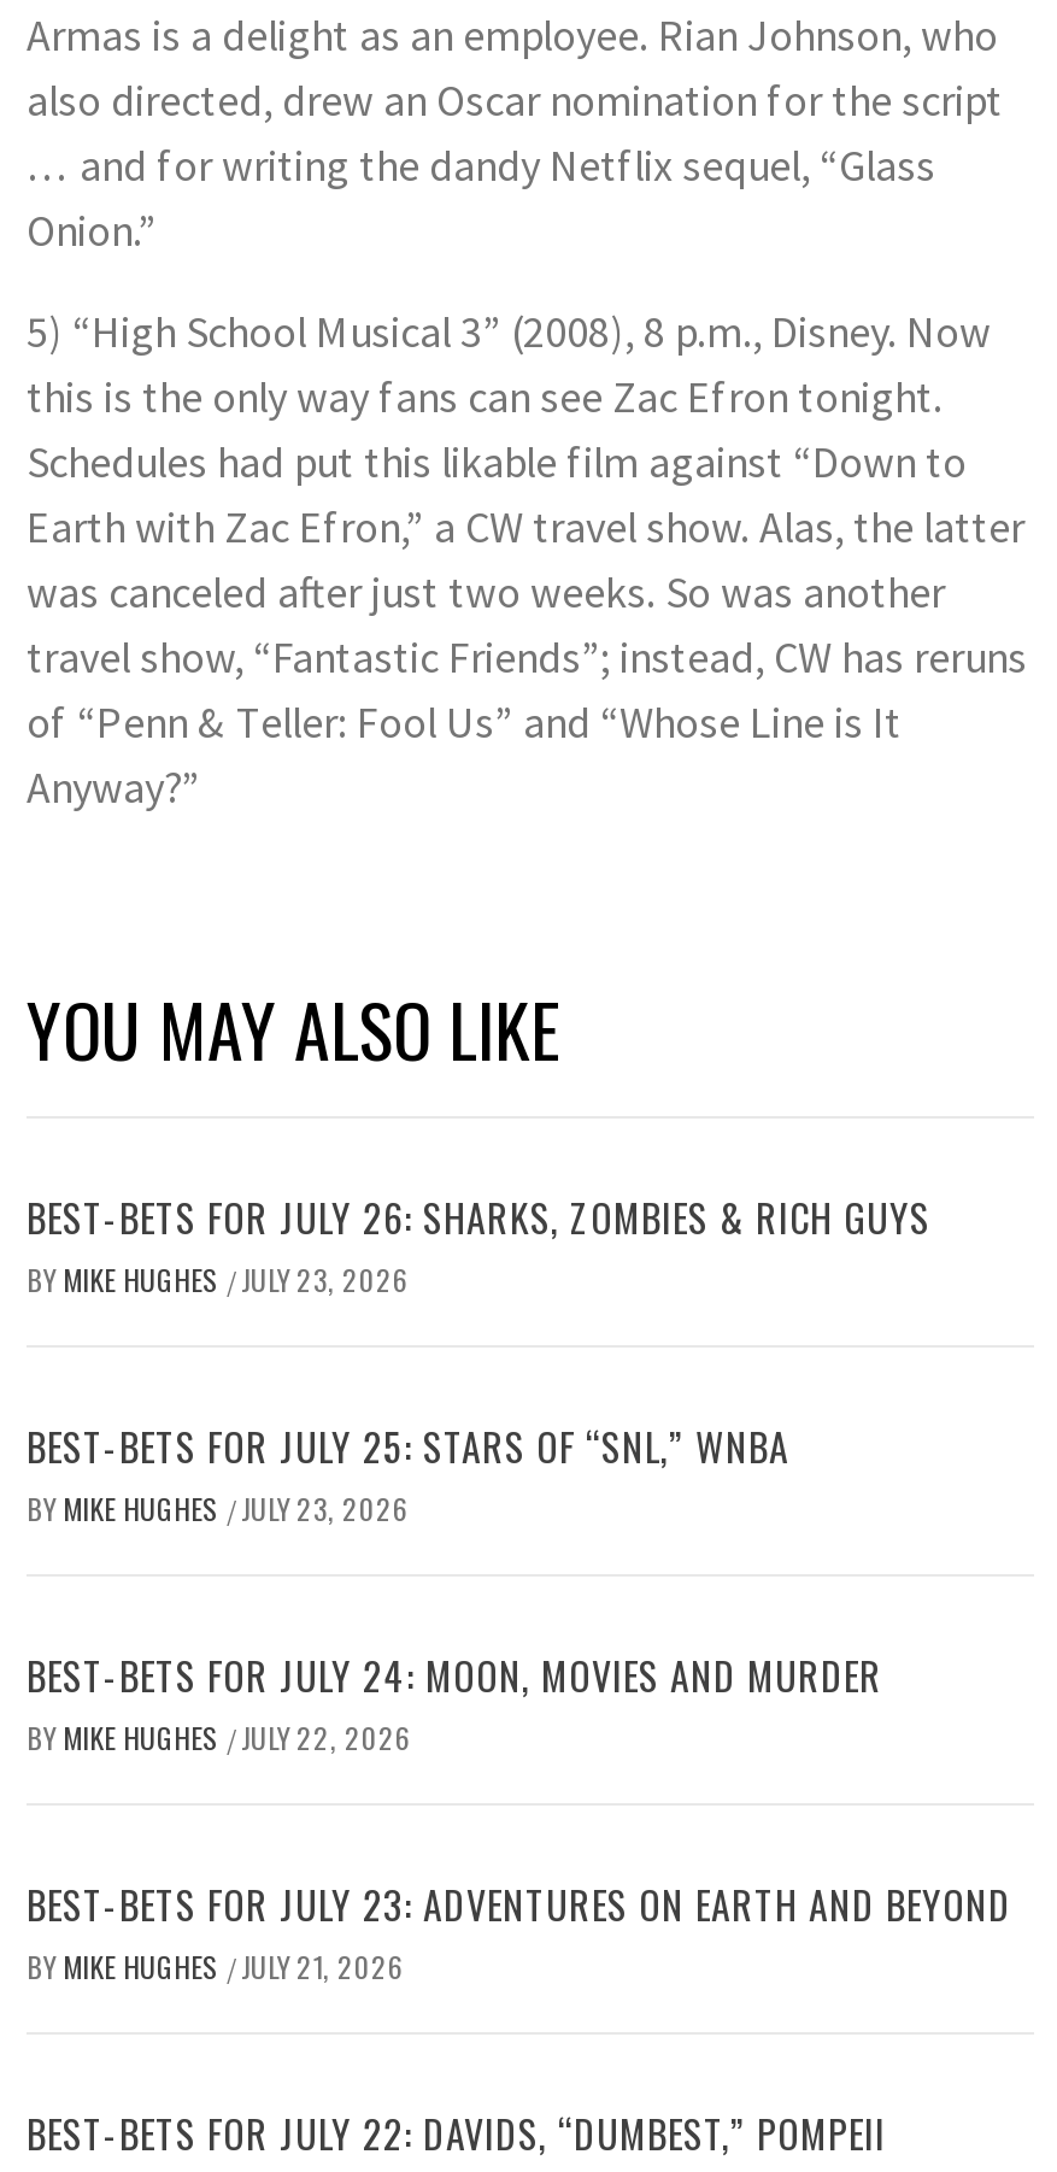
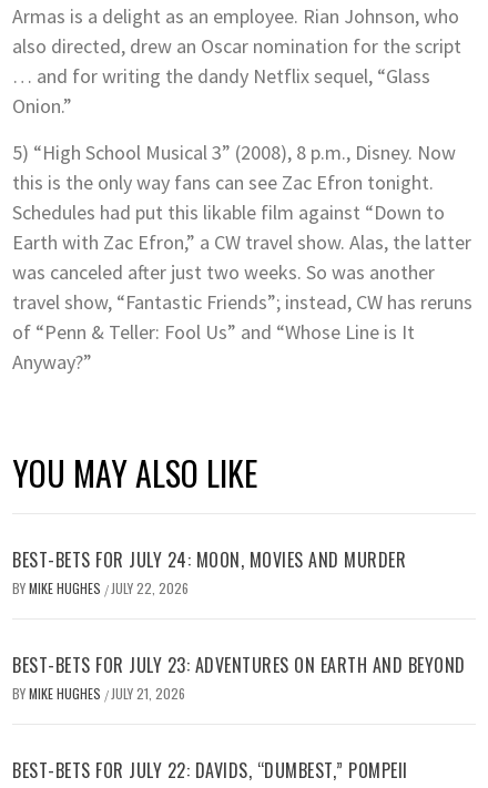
- BEST-BETS FOR JULY 26: SHARKS, ZOMBIES & RICH GUYS
- BY MIKE HUGHES / JULY 23, 2026
- BEST-BETS FOR JULY 25: STARS OF “SNL,” WNBA
- BY MIKE HUGHES / JULY 23, 2026
